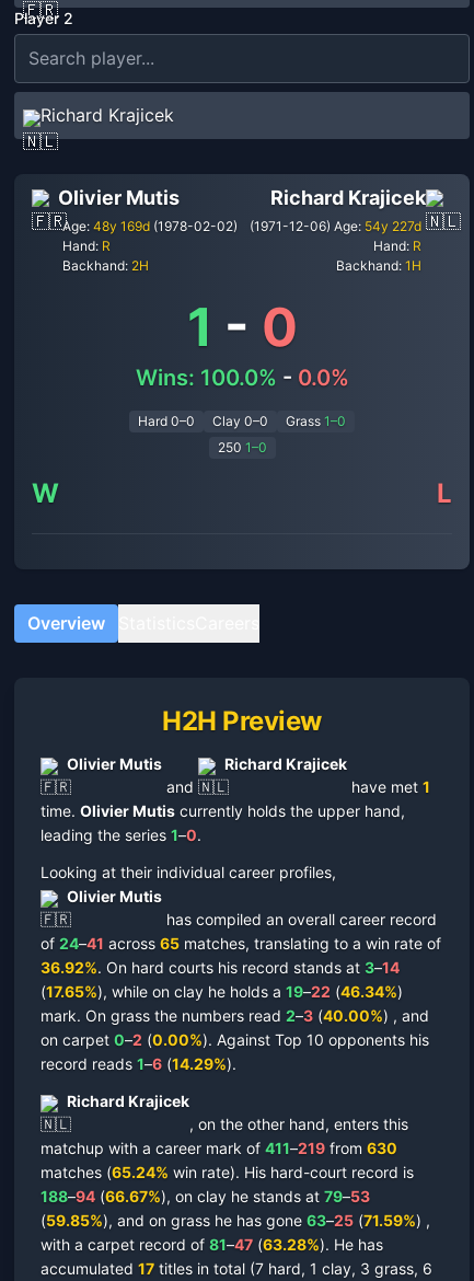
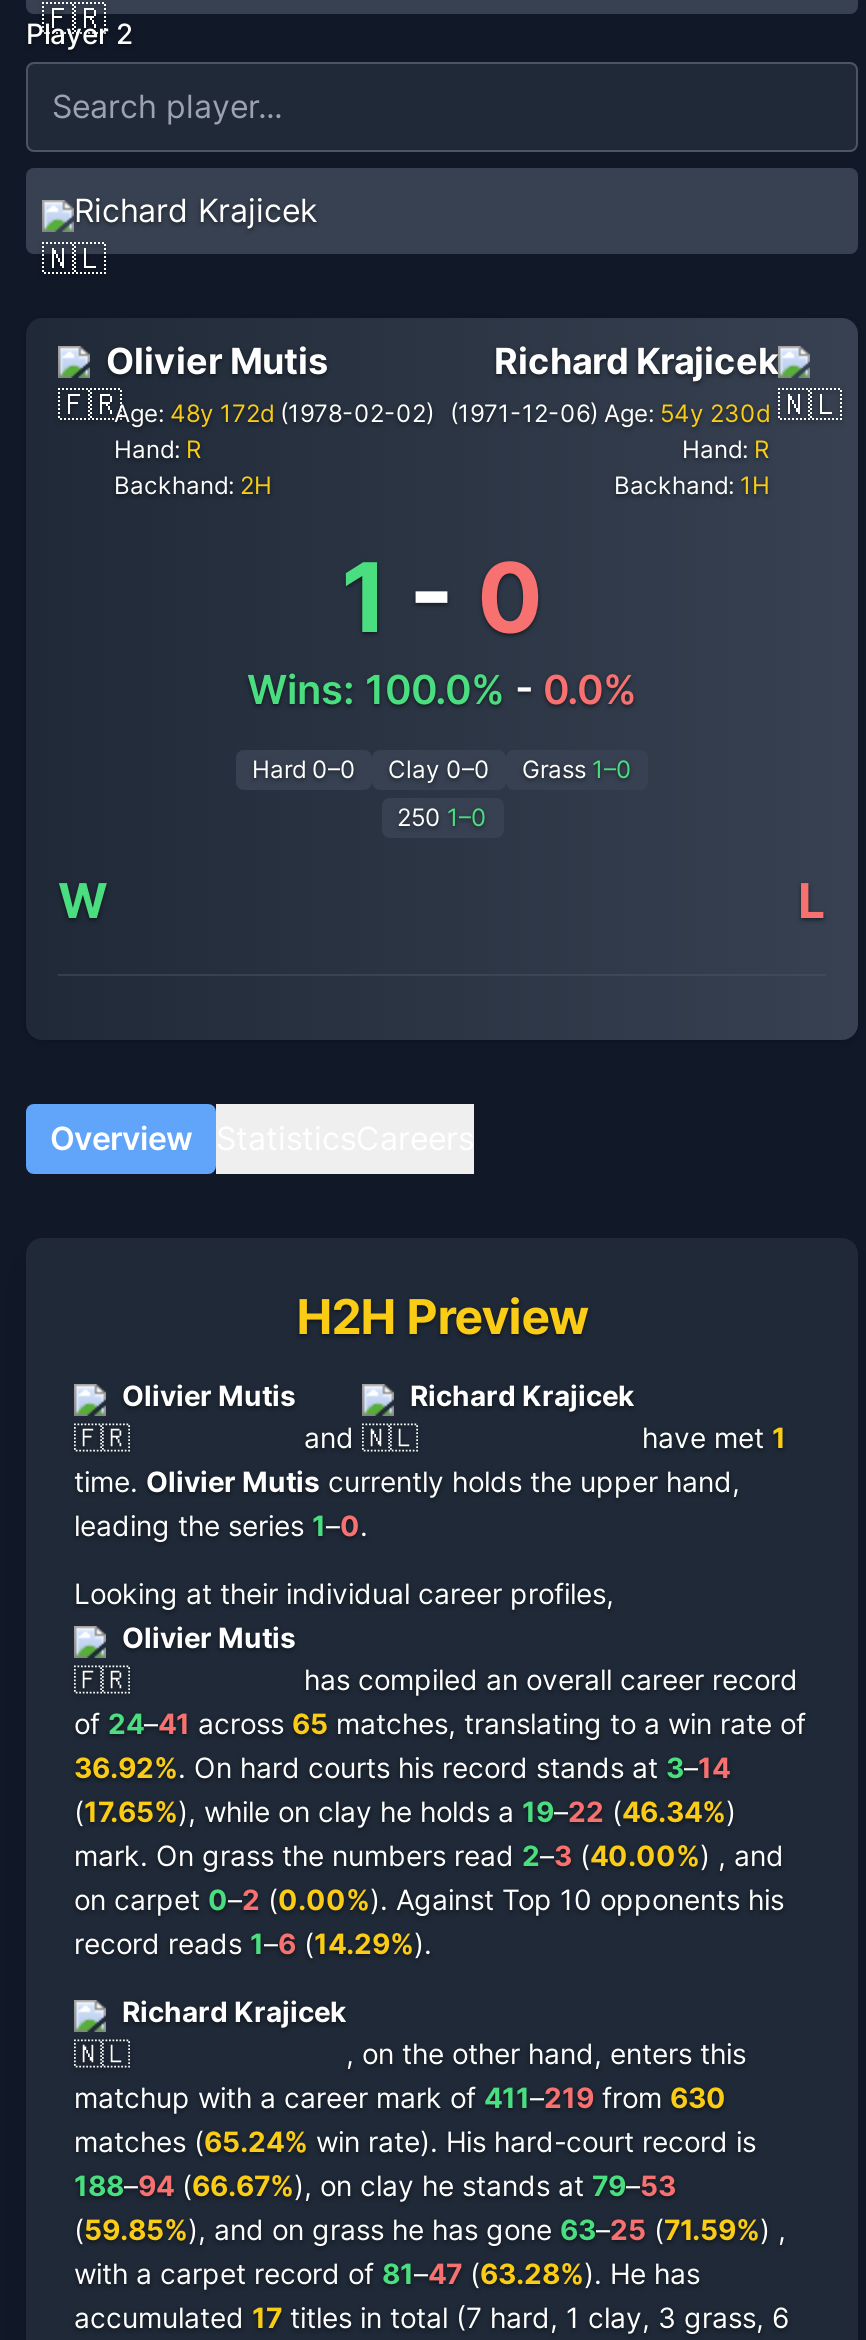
- Age: 48y 169d (1978-02-02)
+ Age: 48y 172d (1978-02-02)

- (1971-12-06) Age: 54y 227d
+ (1971-12-06) Age: 54y 230d
